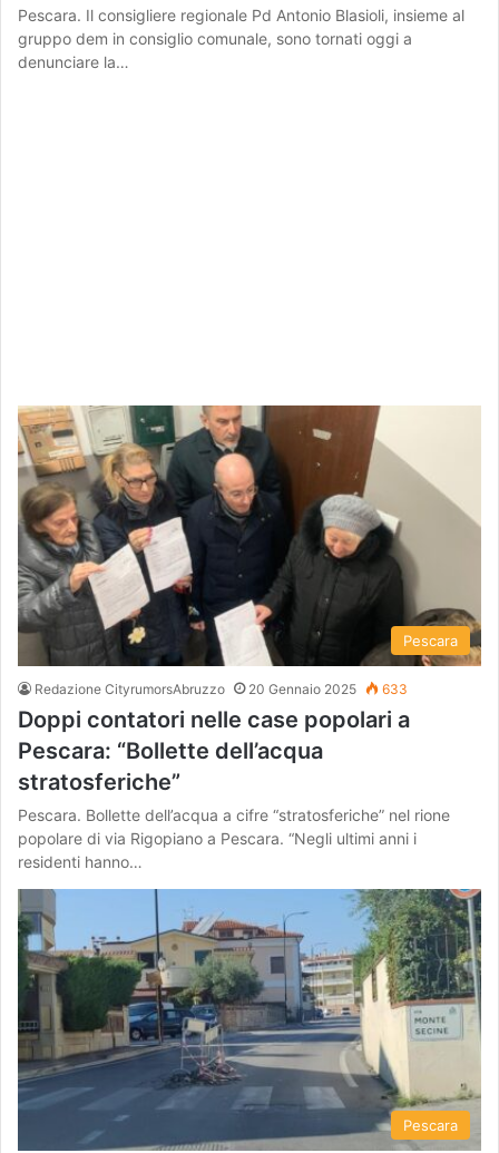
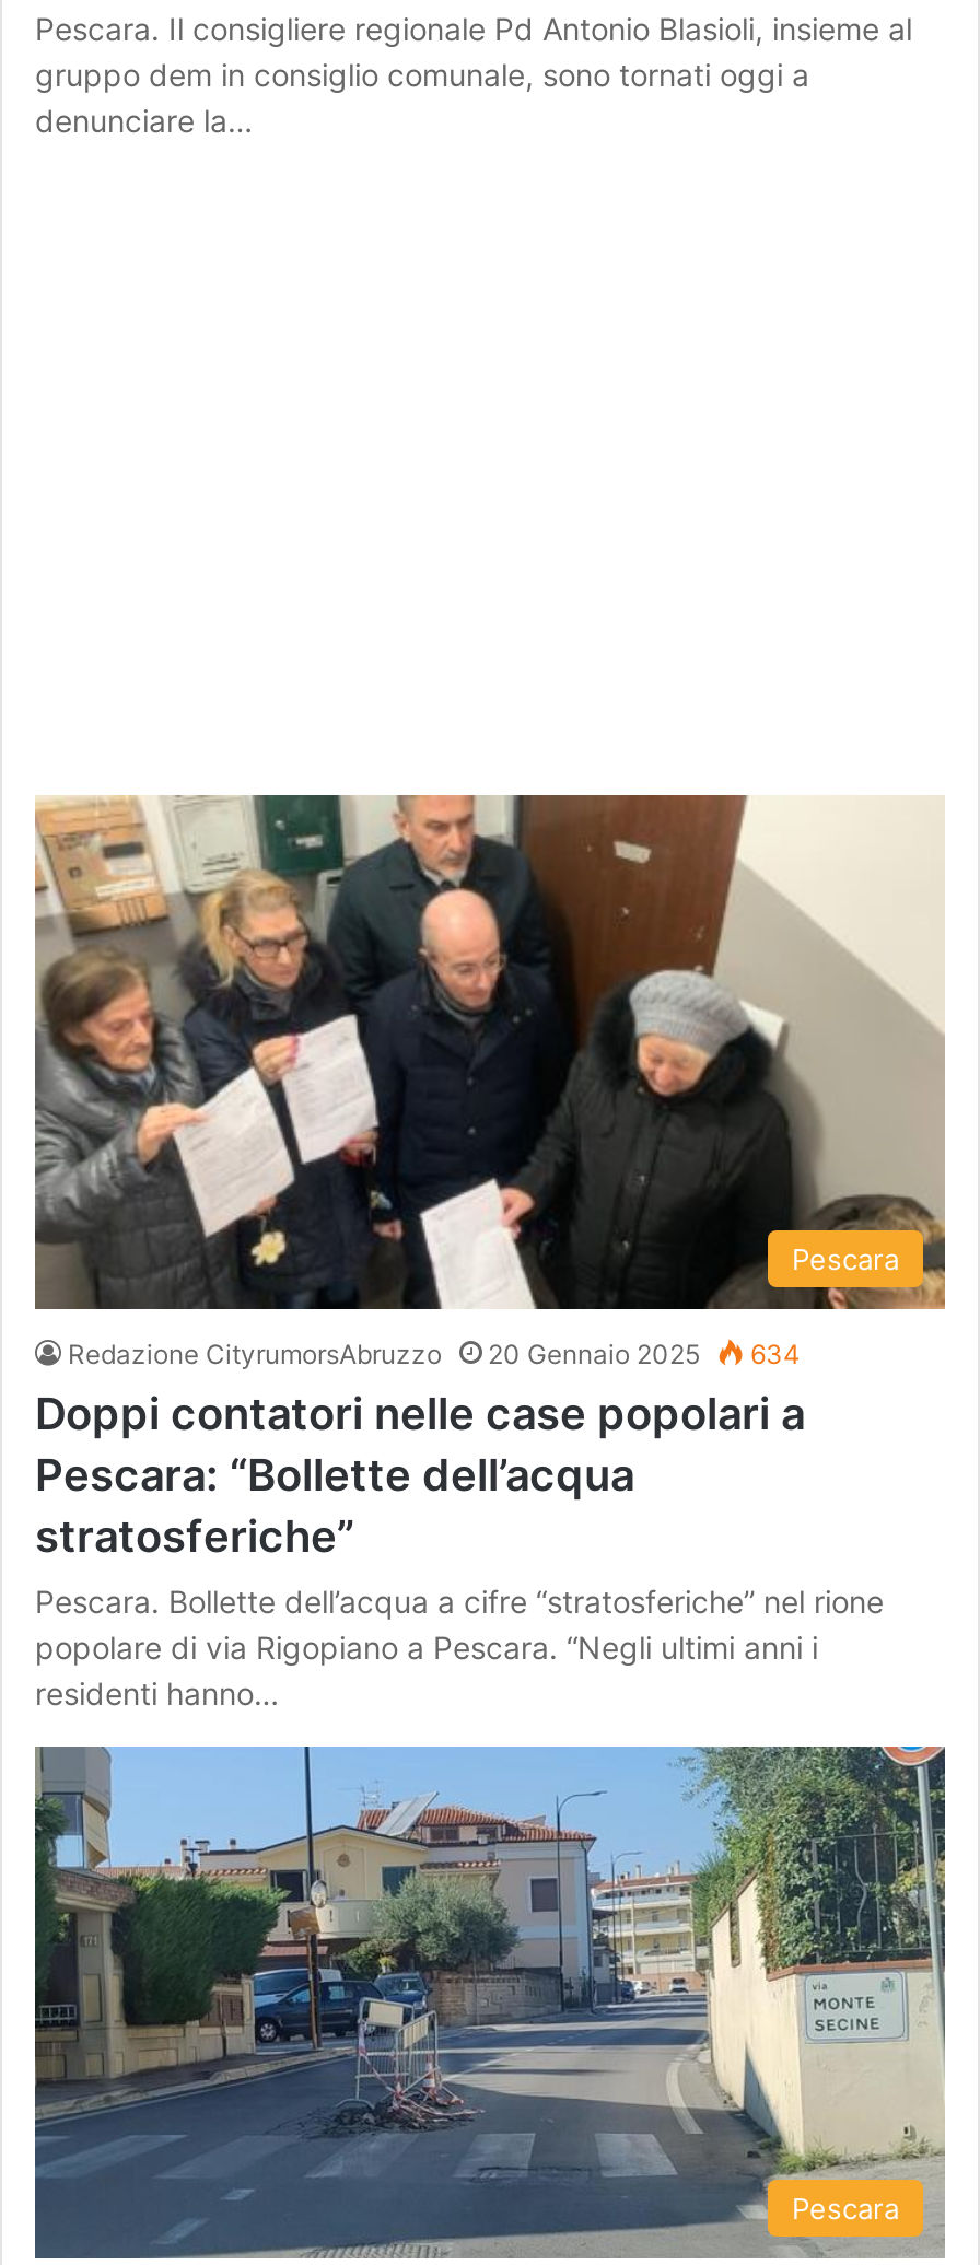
- Redazione CityrumorsAbruzzo 20 Gennaio 2025 633
+ Redazione CityrumorsAbruzzo 20 Gennaio 2025 634
